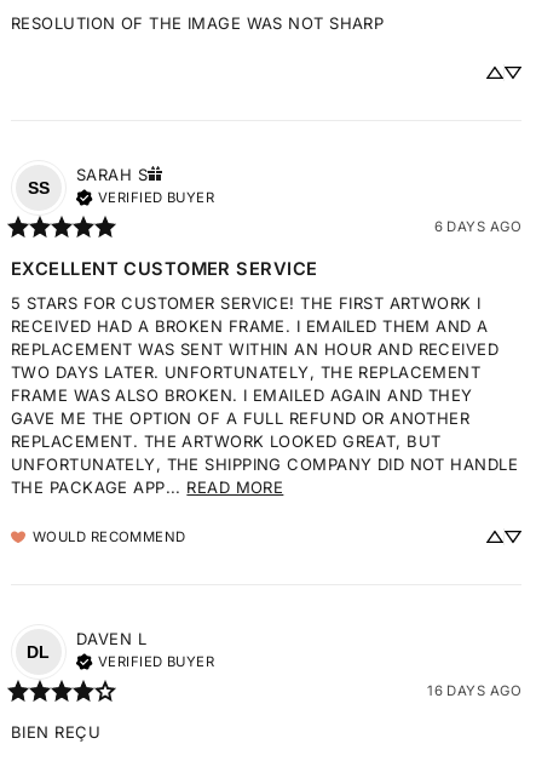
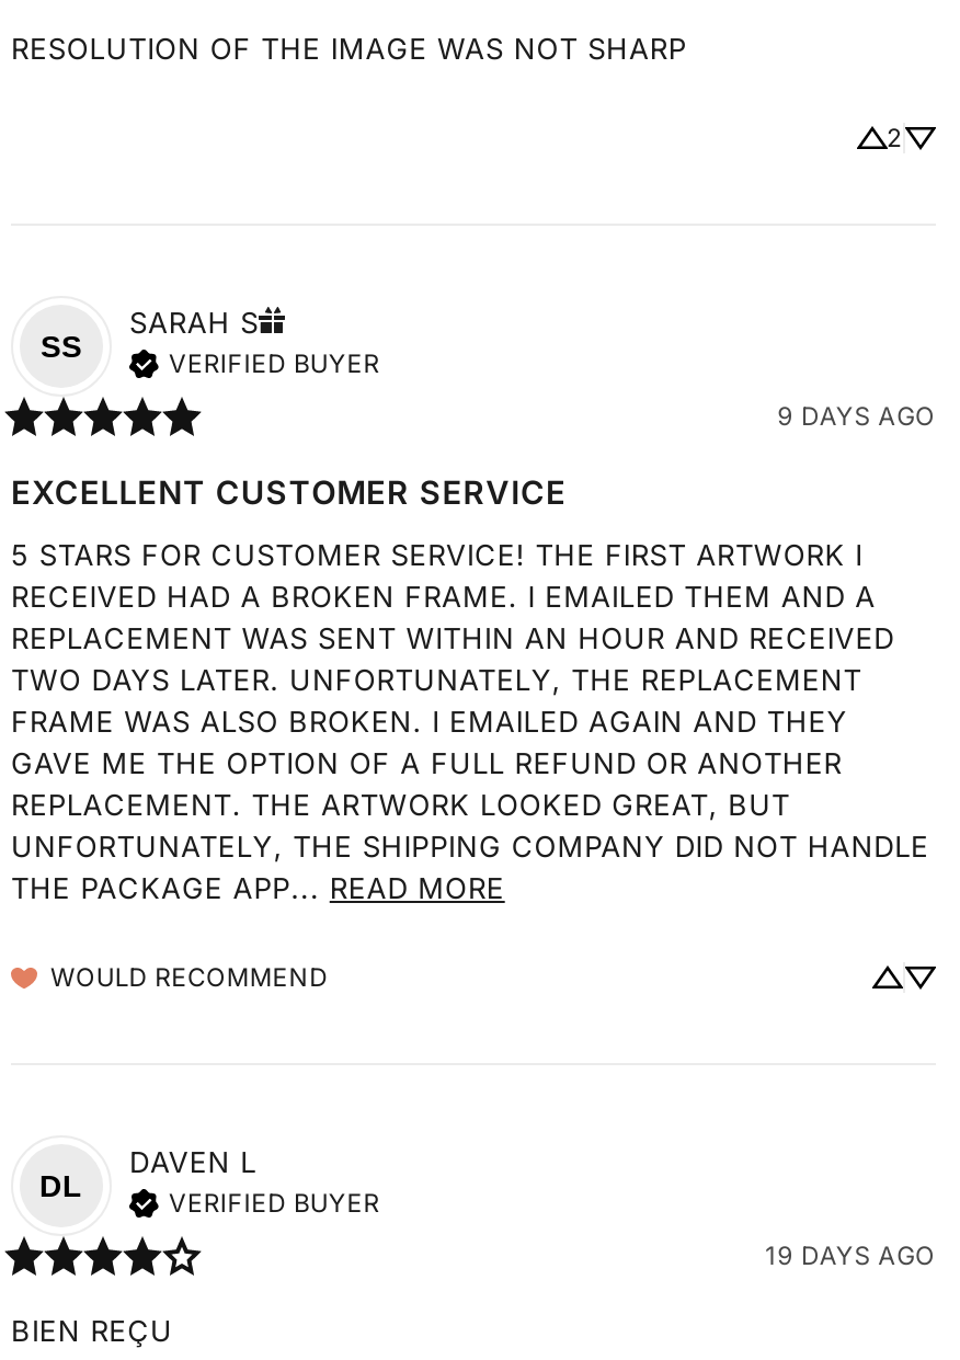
+ 2

- 6 DAYS AGO
+ 9 DAYS AGO

- 16 DAYS AGO
+ 19 DAYS AGO
